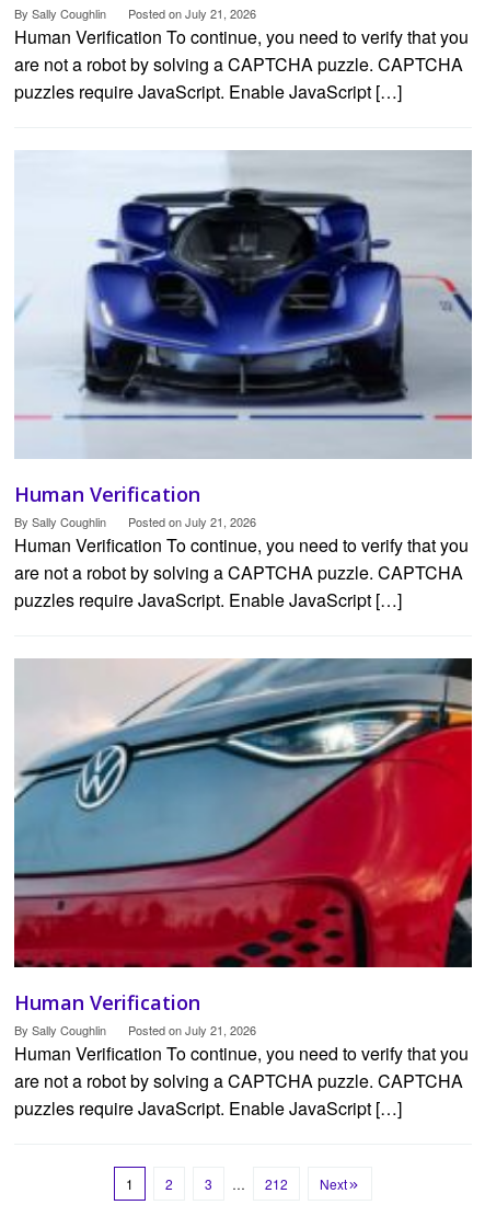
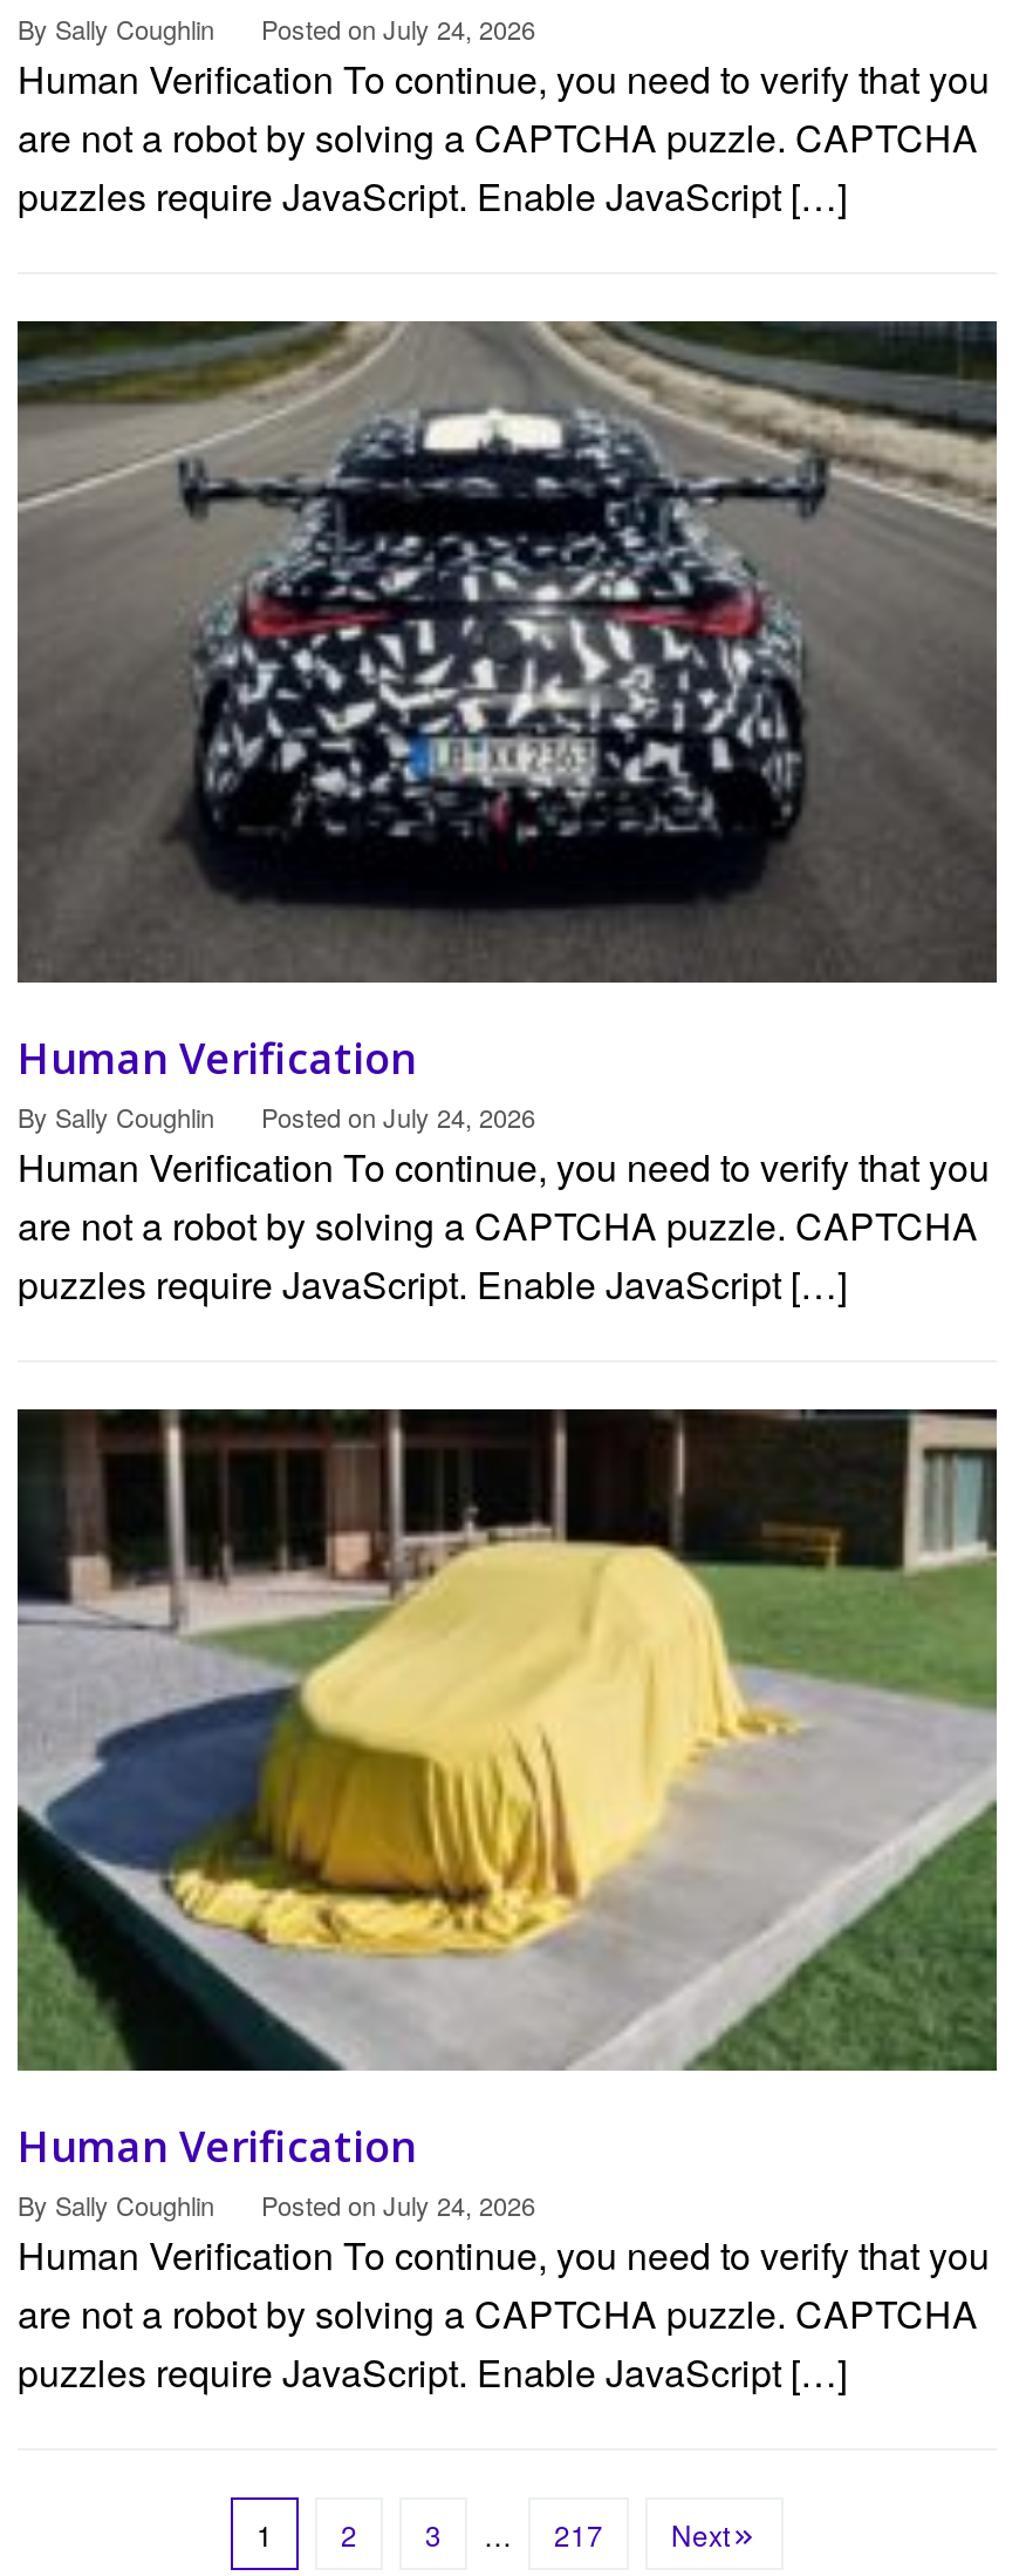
- Posted on July 21, 2026
+ Posted on July 24, 2026

- [image]
+ [image]

- Posted on July 21, 2026
+ Posted on July 24, 2026

- [image]
+ [image]

- Posted on July 21, 2026
+ Posted on July 24, 2026

- 212
+ 217
